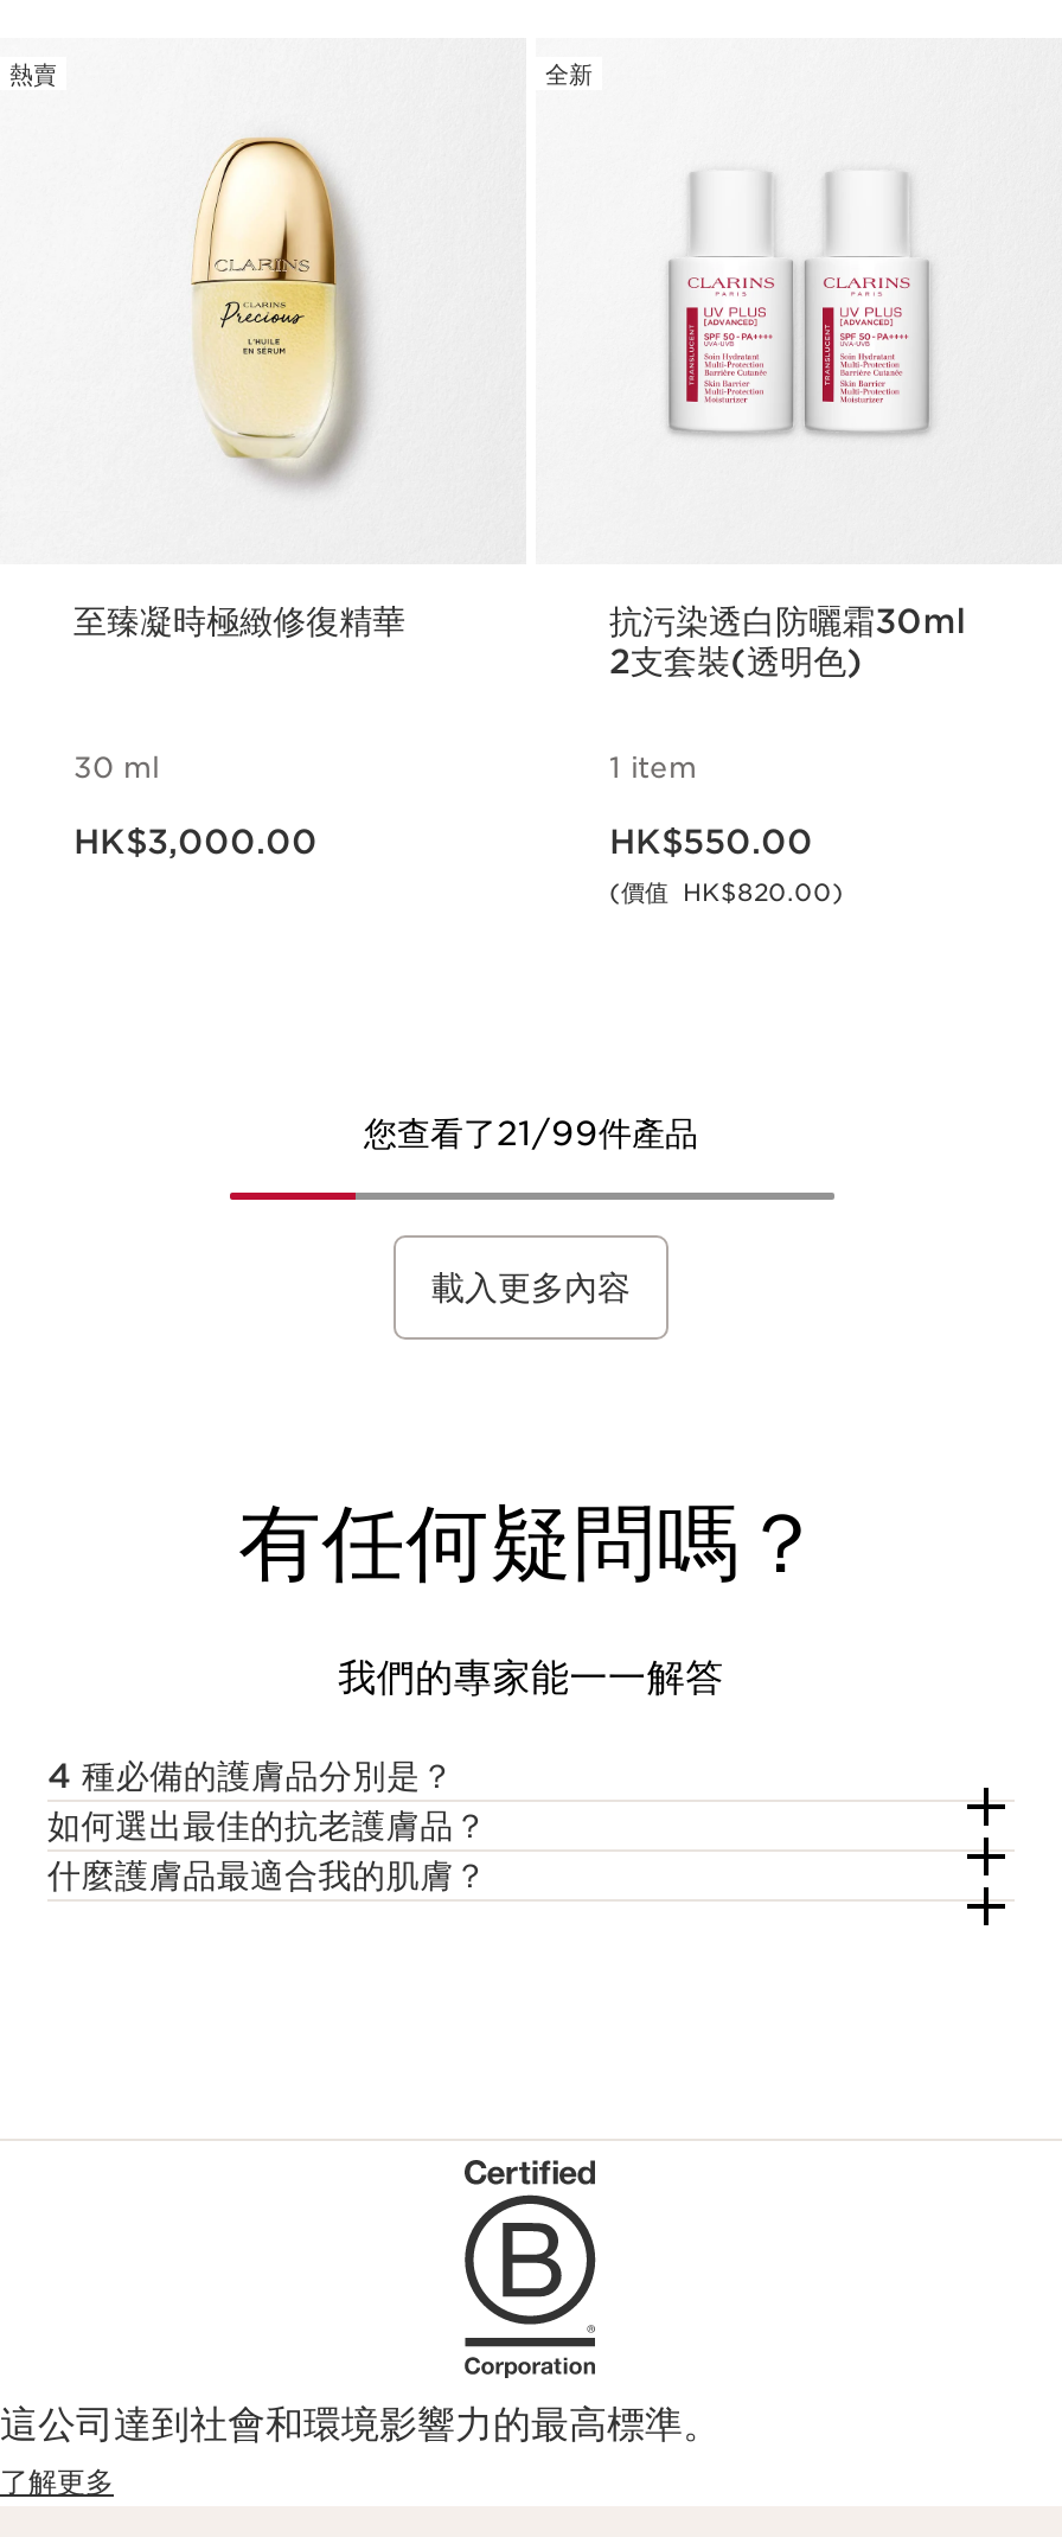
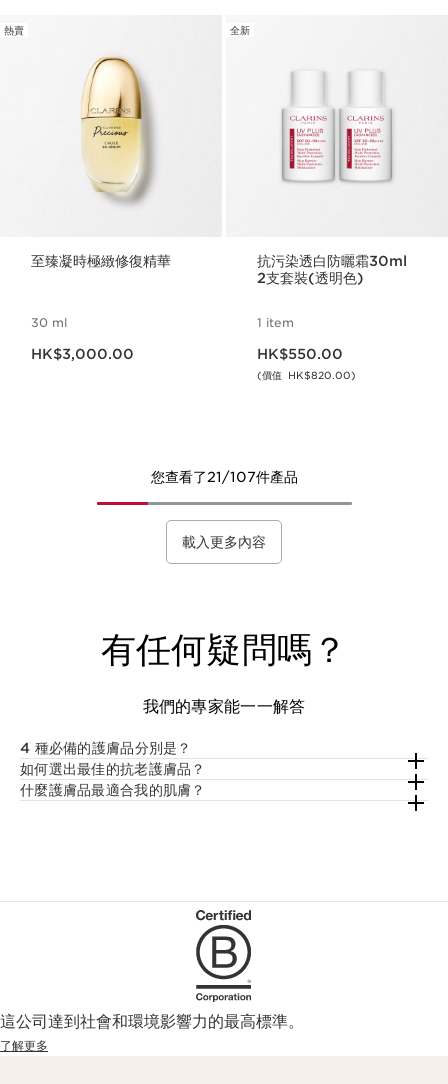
- 您查看了21/99件產品
+ 您查看了21/107件產品
